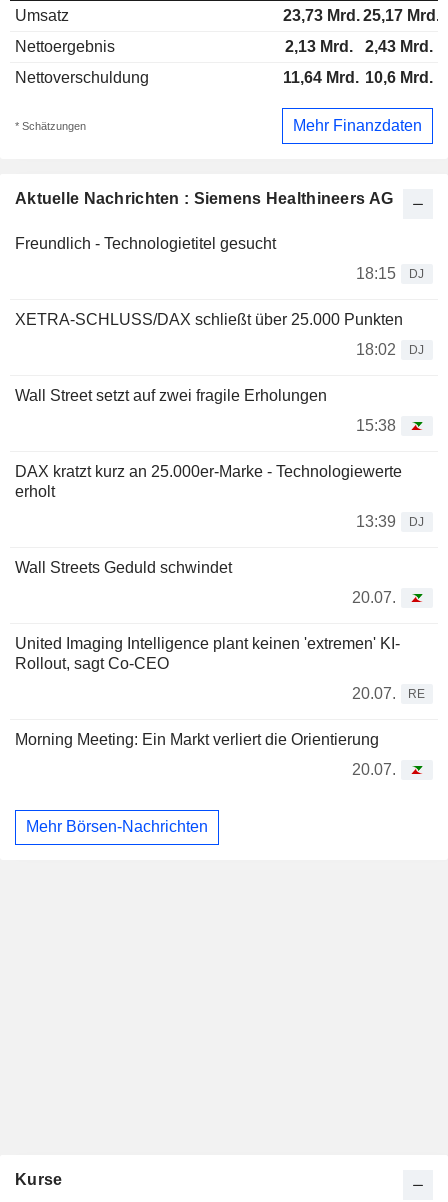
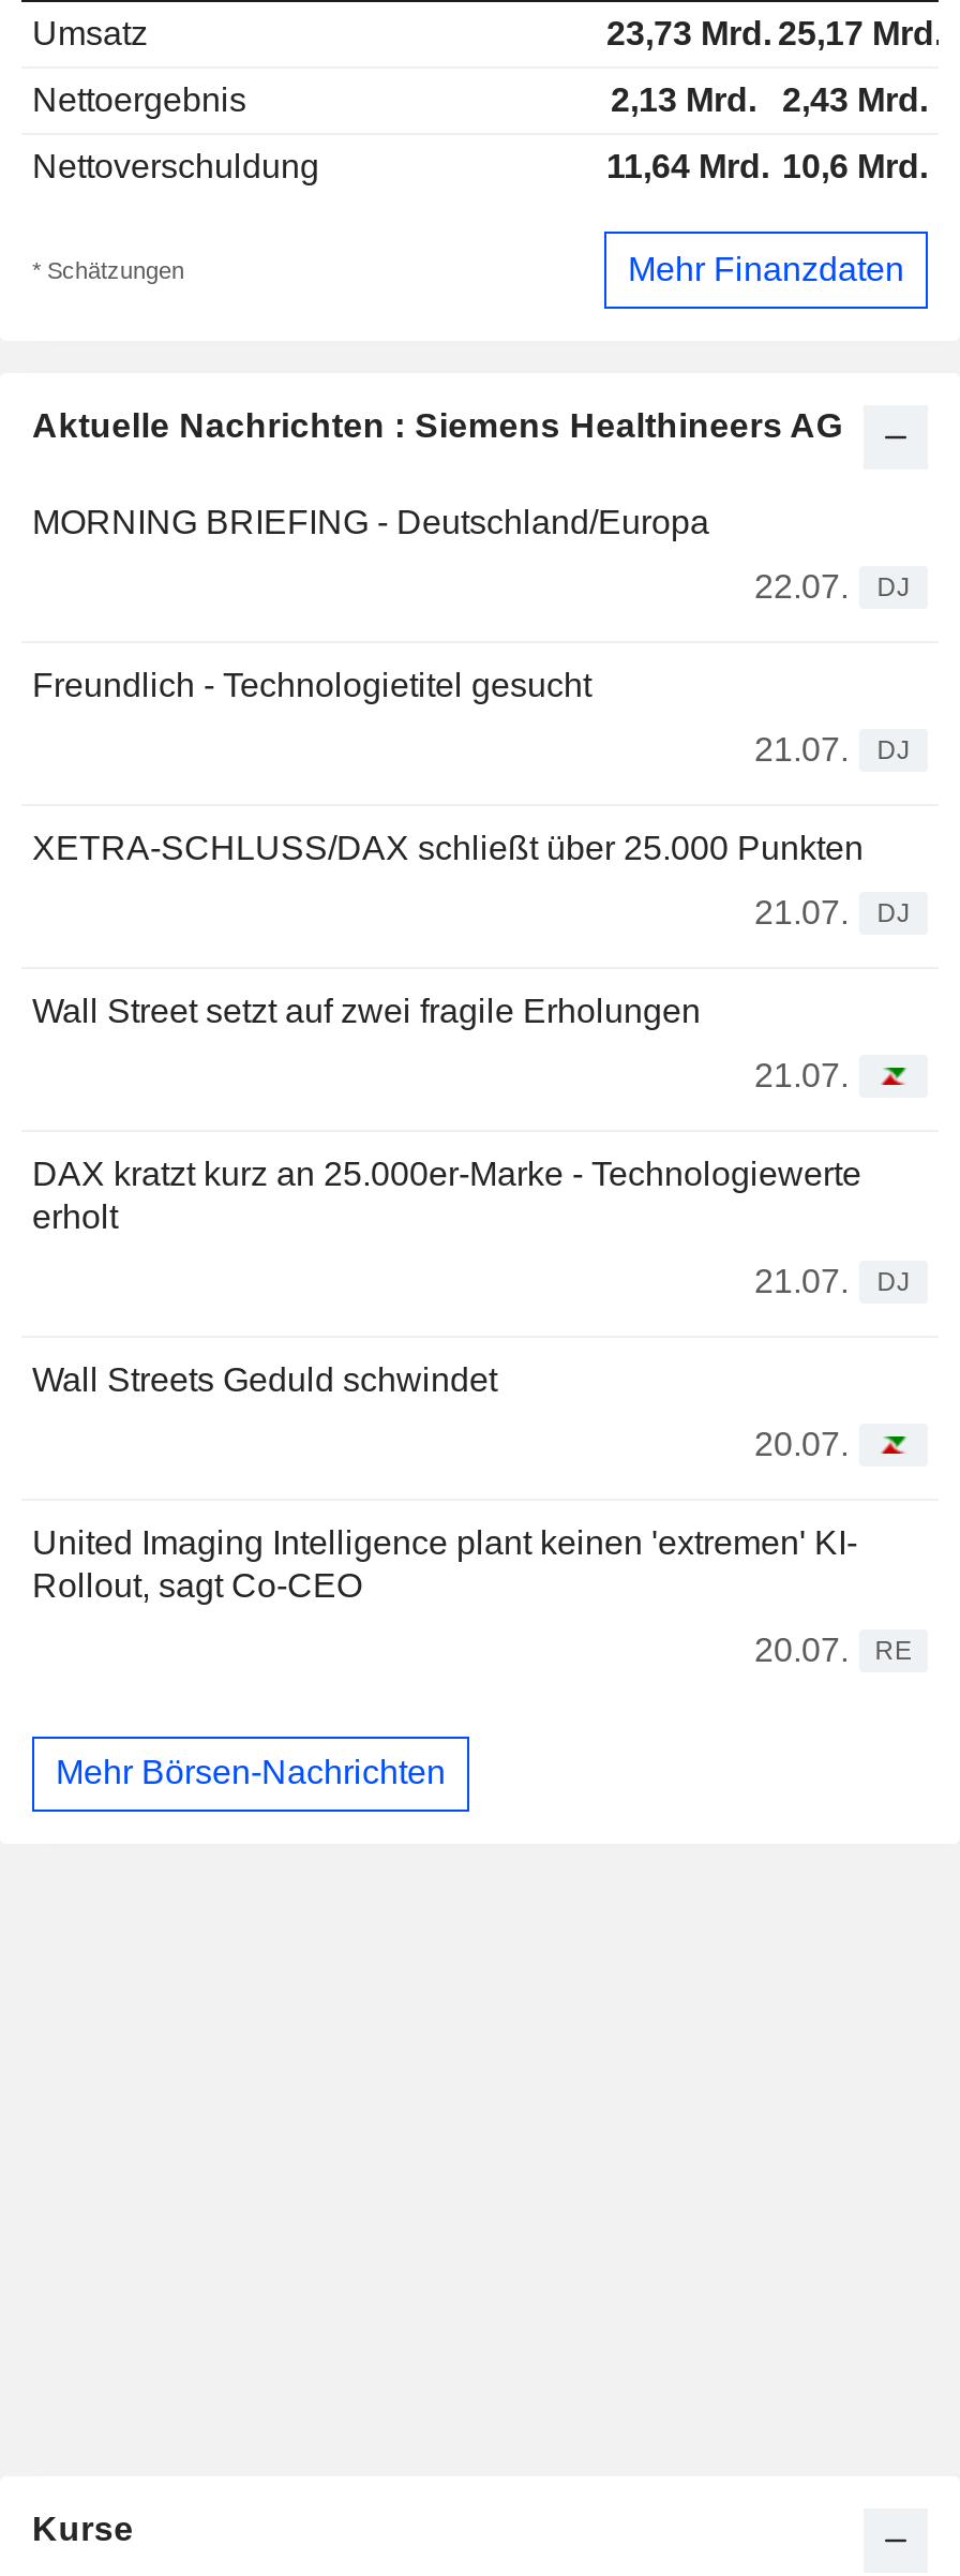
+ MORNING BRIEFING - Deutschland/Europa
+ 22.07.
+ DJ

moved down: Freundlich - Technologietitel gesucht

moved down: DJ | XETRA-SCHLUSS/DAX schließt über 25.000 Punkten

- 18:15 DJ
+ 21.07. DJ

moved down: DJ | Wall Street setzt auf zwei fragile Erholungen

- 18:02 DJ
+ 21.07. DJ

- 15:38
+ 21.07.

moved down: DAX kratzt kurz an 25.000er-Marke - Technologiewerte | erholt

moved down: DJ | Wall Streets Geduld schwindet | 20.07. | United Imaging Intelligence plant keinen 'extremen' KI- | Rollout, sagt Co-CEO | 20.07. | RE

- 13:39 DJ
+ 21.07. DJ

- Morning Meeting: Ein Markt verliert die Orientierung
- 20.07.
